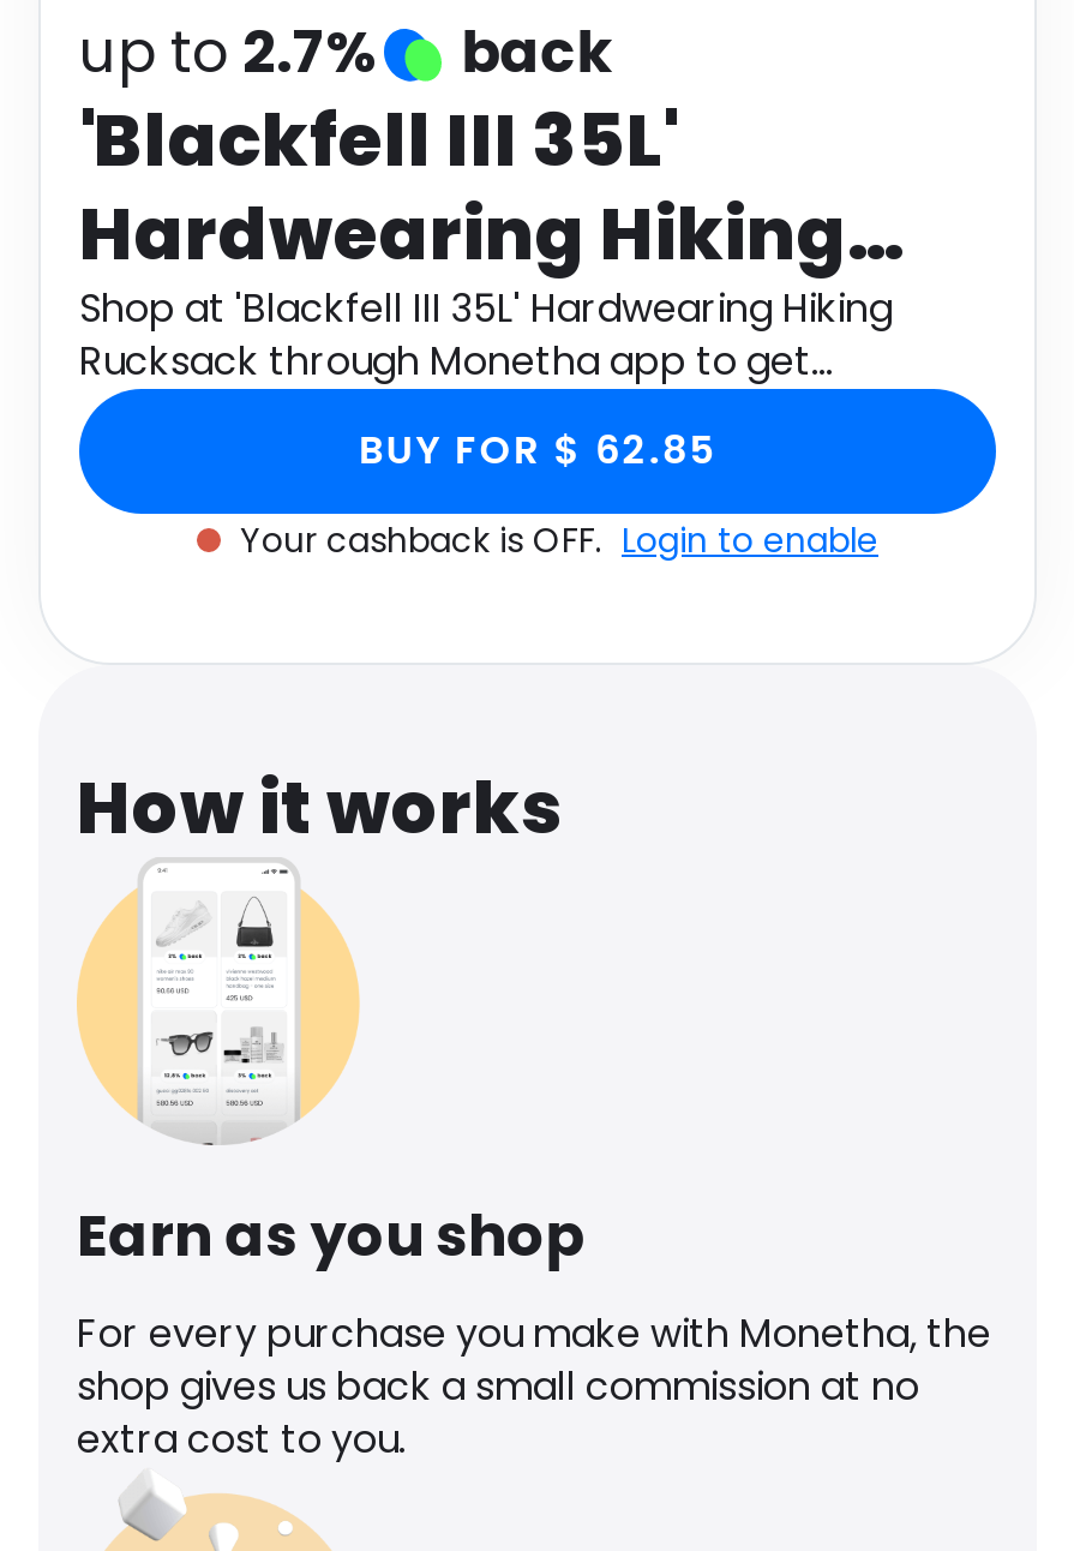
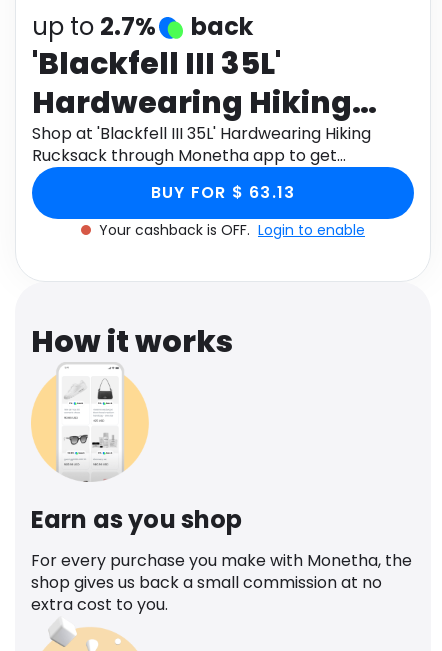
- BUY FOR $ 62.85
+ BUY FOR $ 63.13
